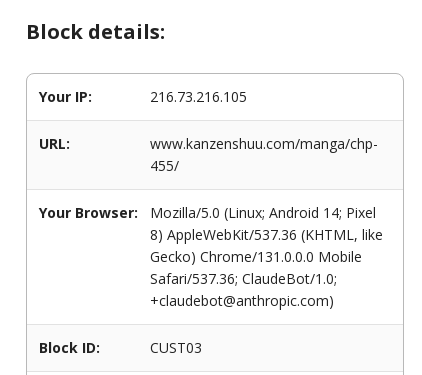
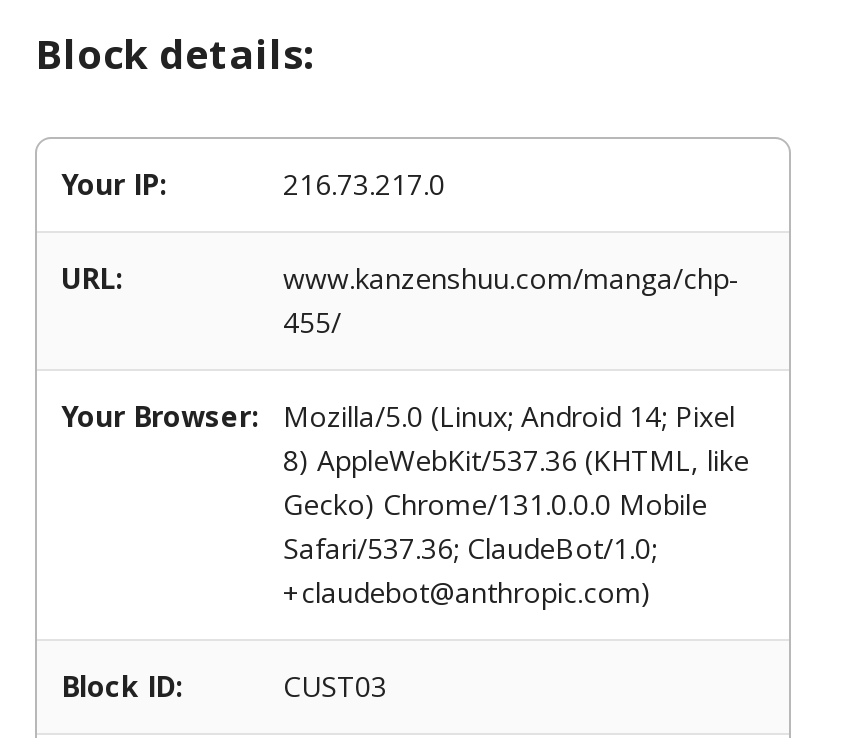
- 216.73.216.105
+ 216.73.217.0
